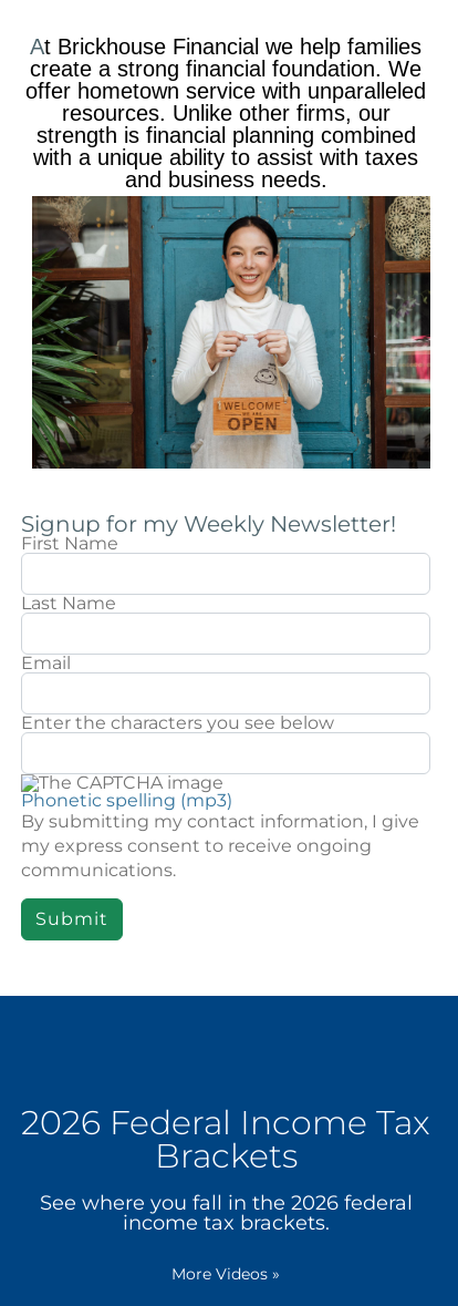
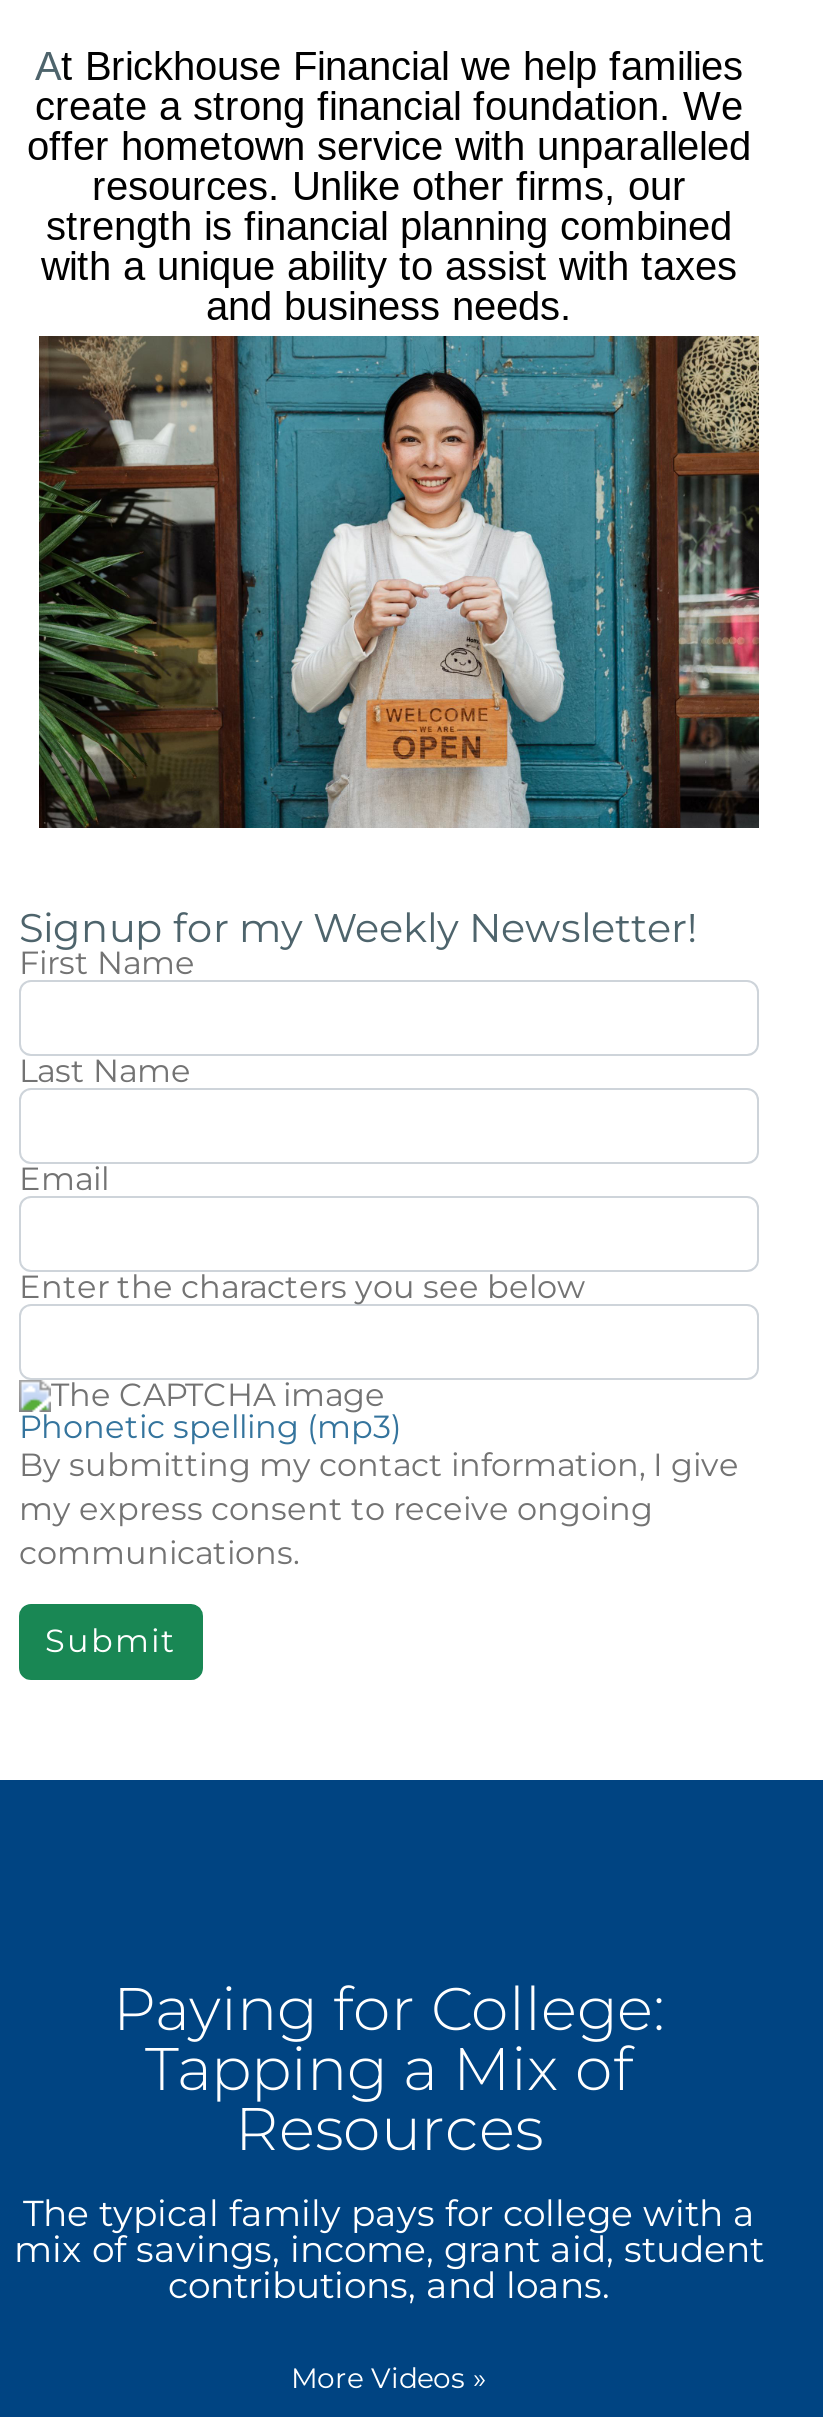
- 2026 Federal Income Tax
- Brackets
- See where you fall in the 2026 federal
- income tax brackets.
+ Paying for College:
+ Tapping a Mix of
+ Resources
+ The typical family pays for college with a
+ mix of savings, income, grant aid, student
+ contributions, and loans.
